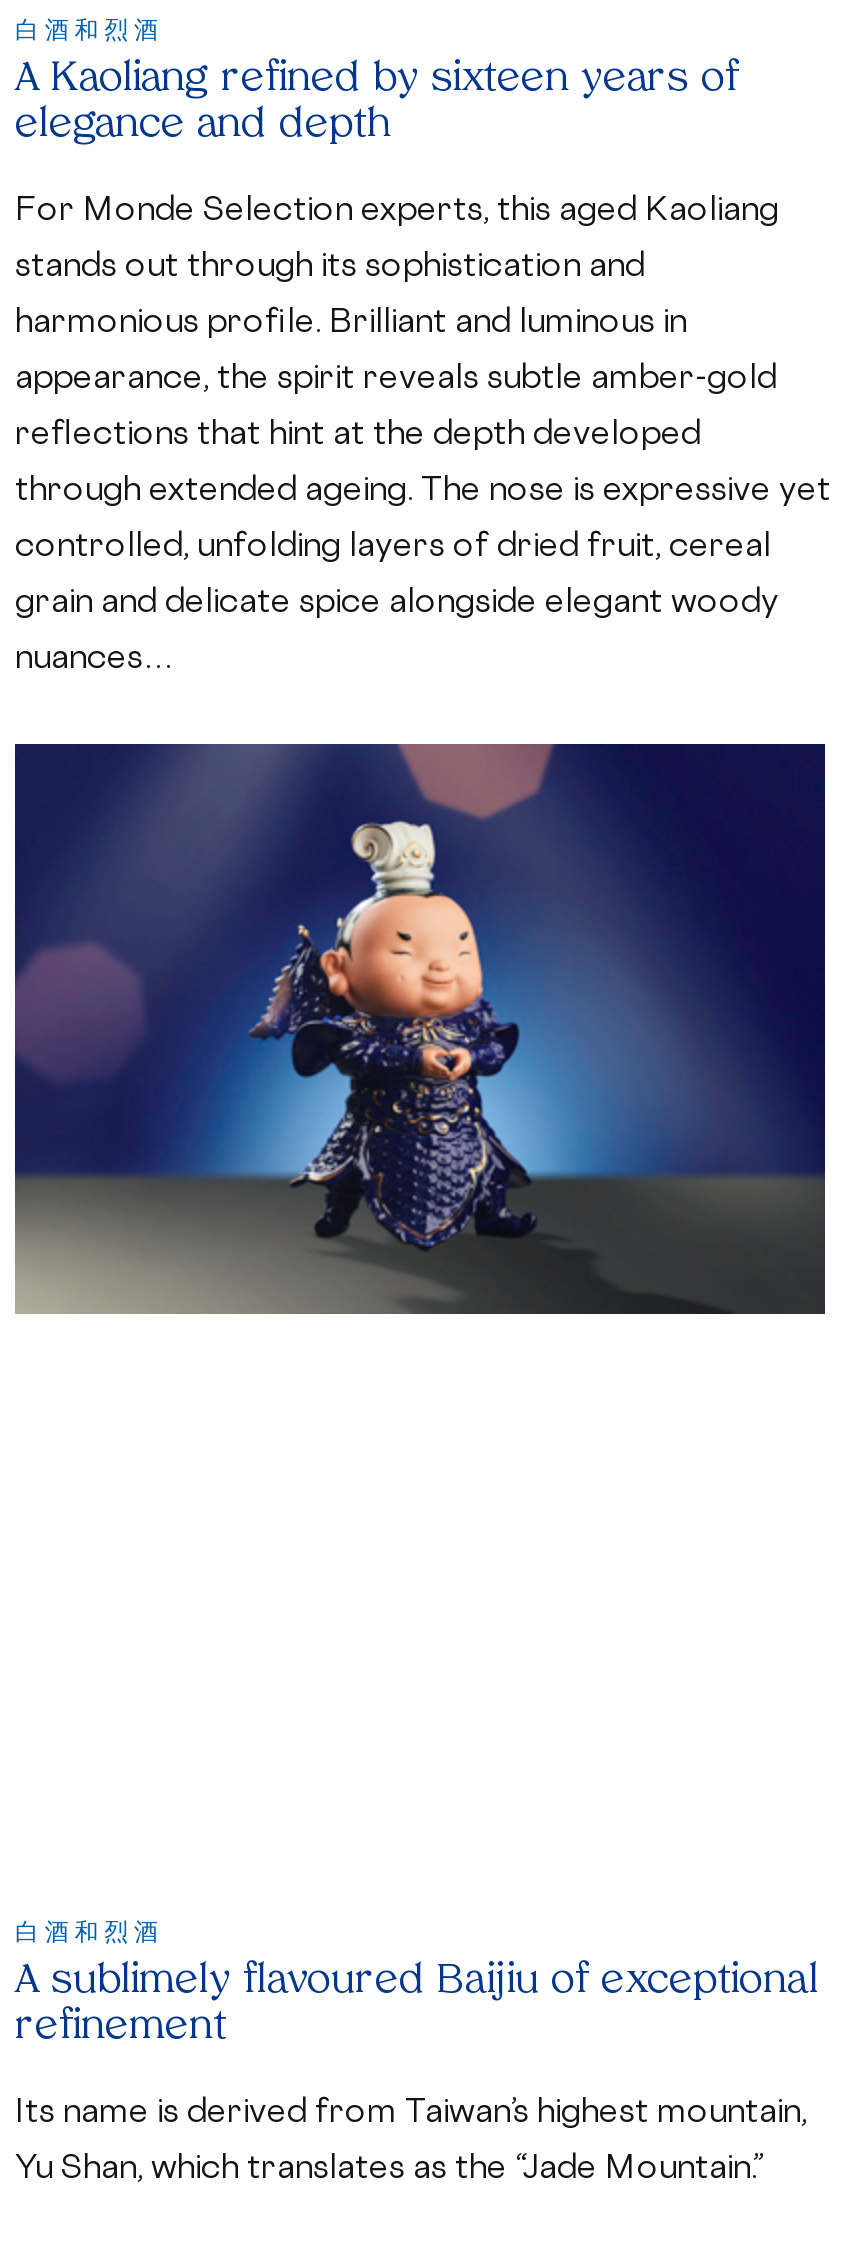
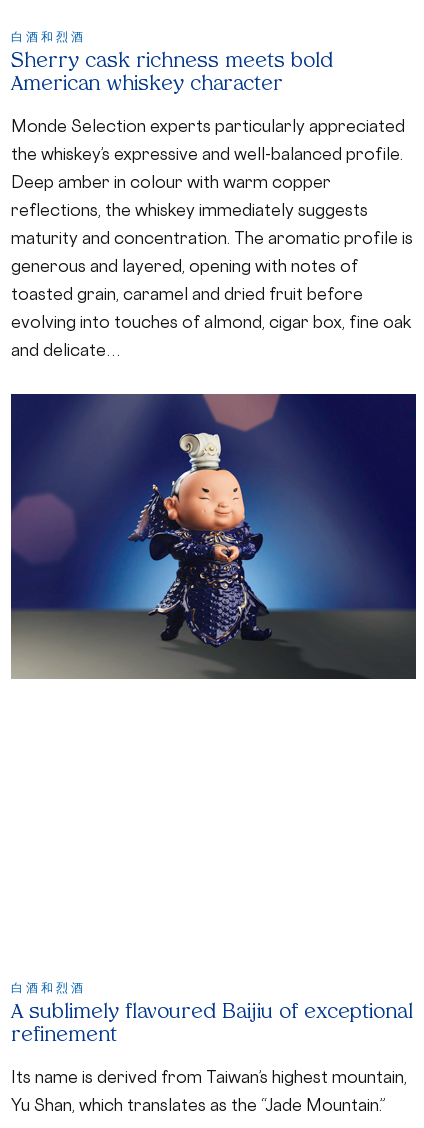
- A Kaoliang refined by sixteen years of
- elegance and depth
+ Sherry cask richness meets bold
+ American whiskey character

- For Monde Selection experts, this aged Kaoliang
- stands out through its sophistication and
- harmonious profile. Brilliant and luminous in
- appearance, the spirit reveals subtle amber-gold
- reflections that hint at the depth developed
- through extended ageing. The nose is expressive yet
- controlled, unfolding layers of dried fruit, cereal
- grain and delicate spice alongside elegant woody
- nuances…
+ Monde Selection experts particularly appreciated
+ the whiskey’s expressive and well-balanced profile.
+ Deep amber in colour with warm copper
+ reflections, the whiskey immediately suggests
+ maturity and concentration. The aromatic profile is
+ generous and layered, opening with notes of
+ toasted grain, caramel and dried fruit before
+ evolving into touches of almond, cigar box, fine oak
+ and delicate…
